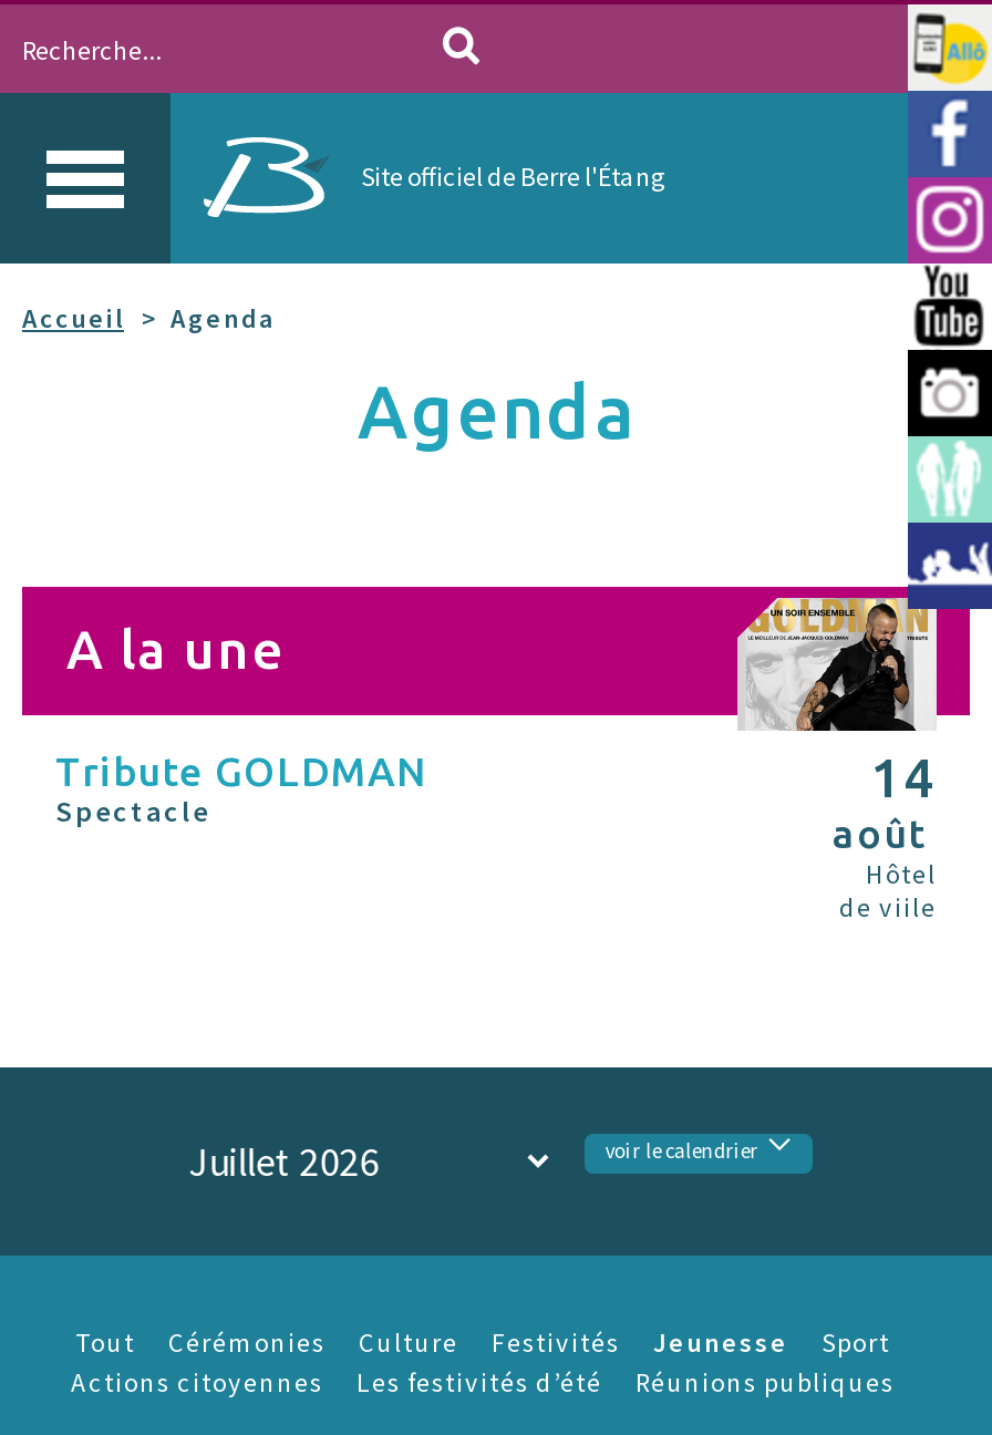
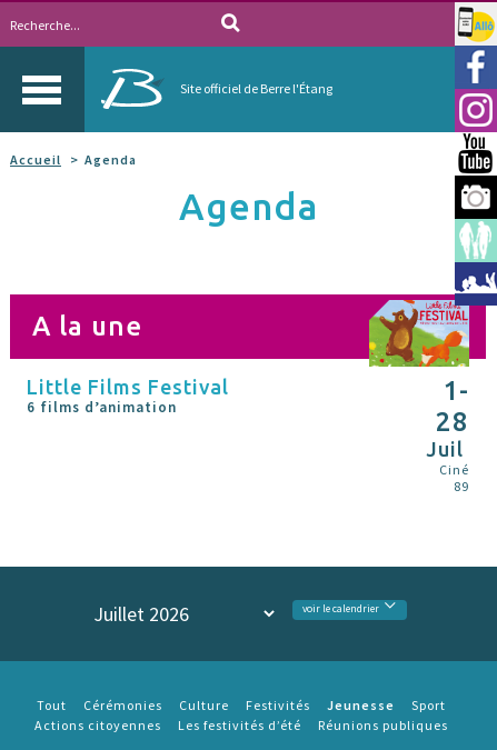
- [image]
- 14
- août
- Hôtel
- de viile
+ [image]
+ 1-
+ 28
+ Juil
+ Ciné
+ 89

- Tribute GOLDMAN
- Spectacle
+ Little Films Festival
+ 6 films d’animation
